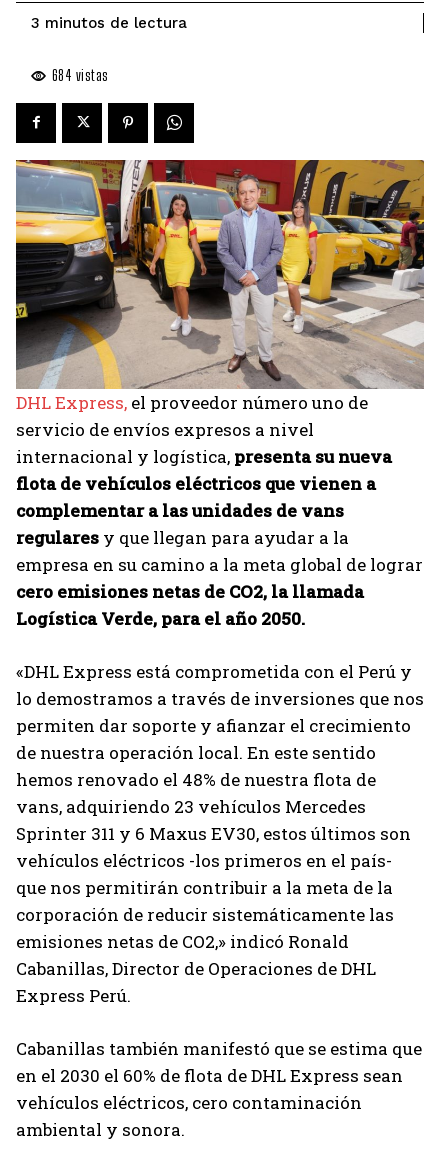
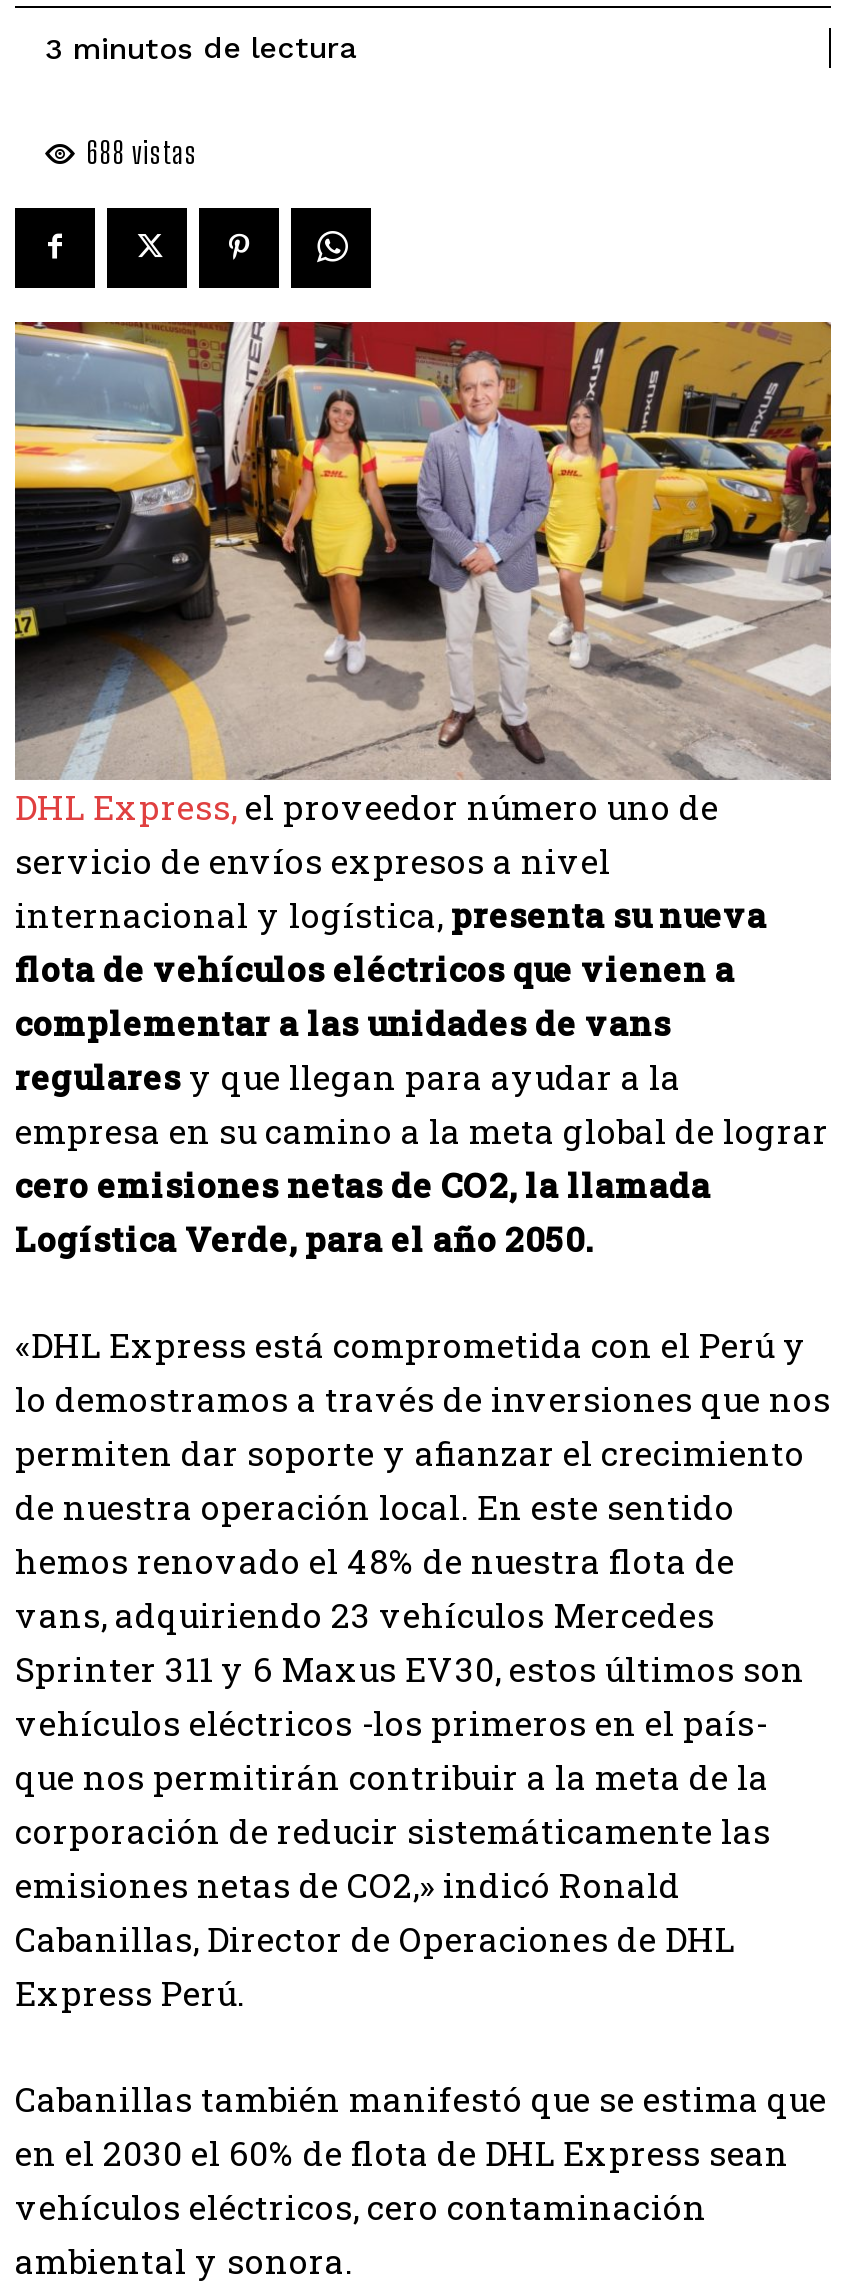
- 684 vistas
+ 688 vistas
